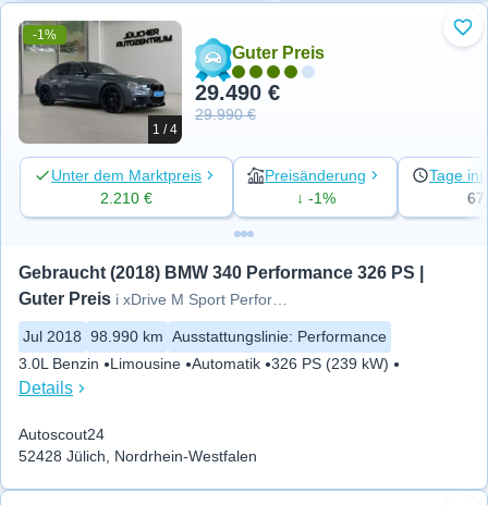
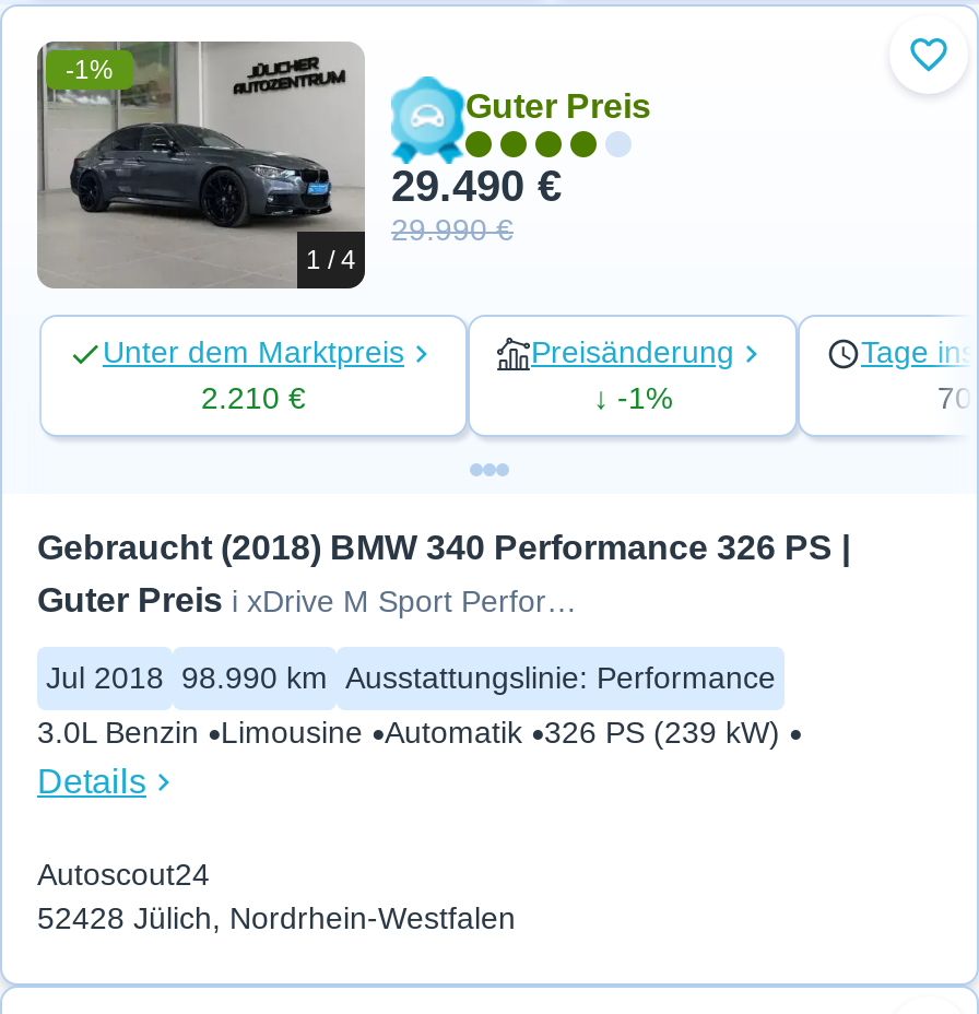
- 67
+ 70
